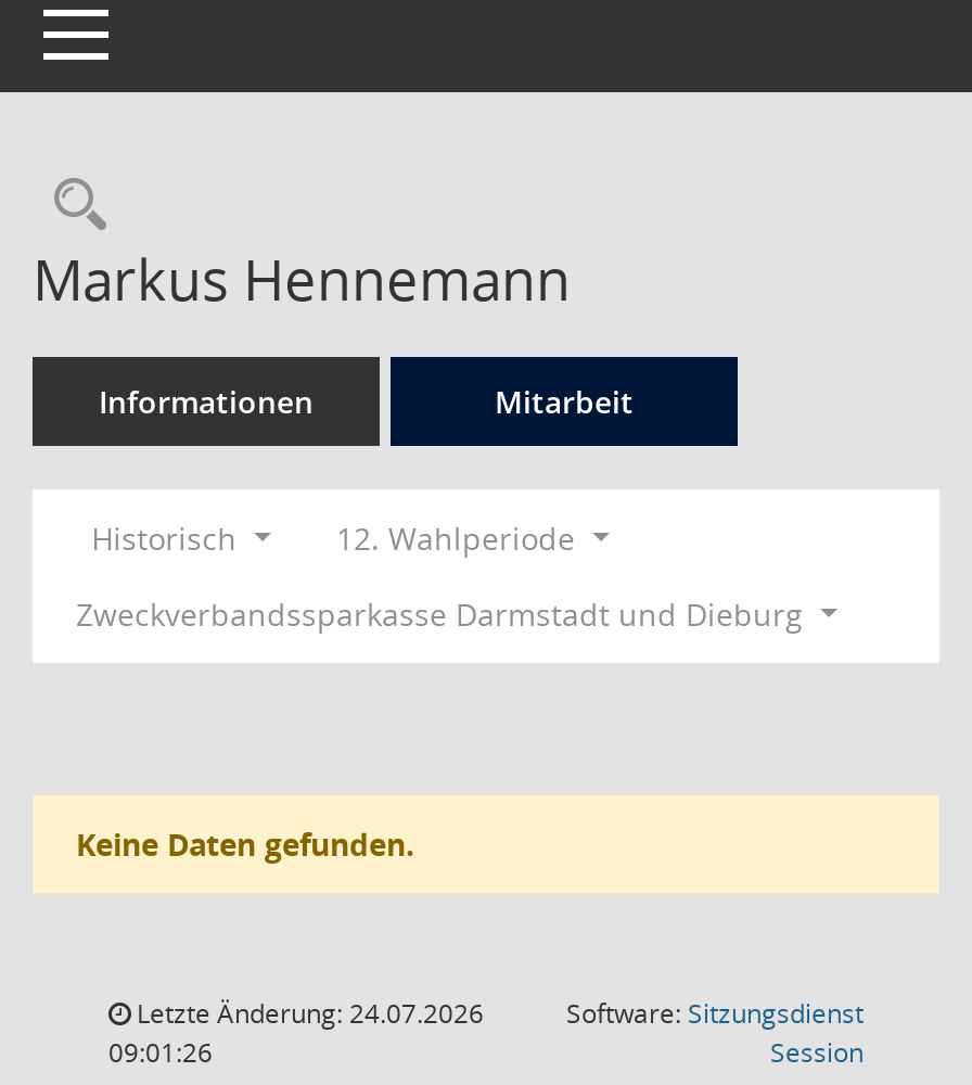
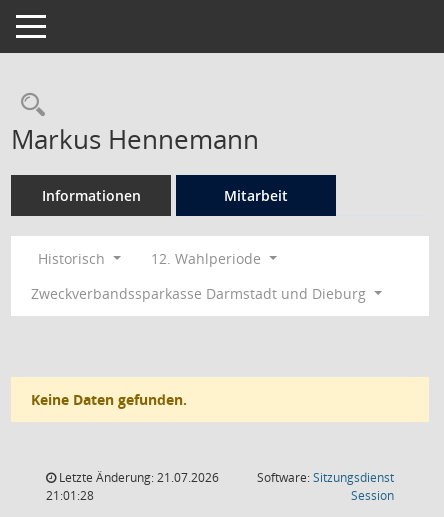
- Letzte Änderung: 24.07.2026
+ Letzte Änderung: 21.07.2026

- 09:01:26
+ 21:01:28
